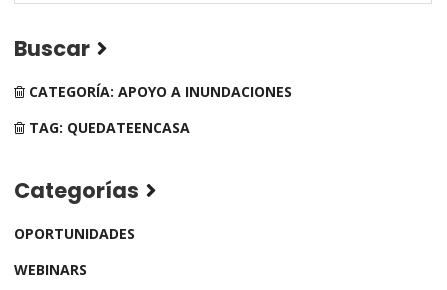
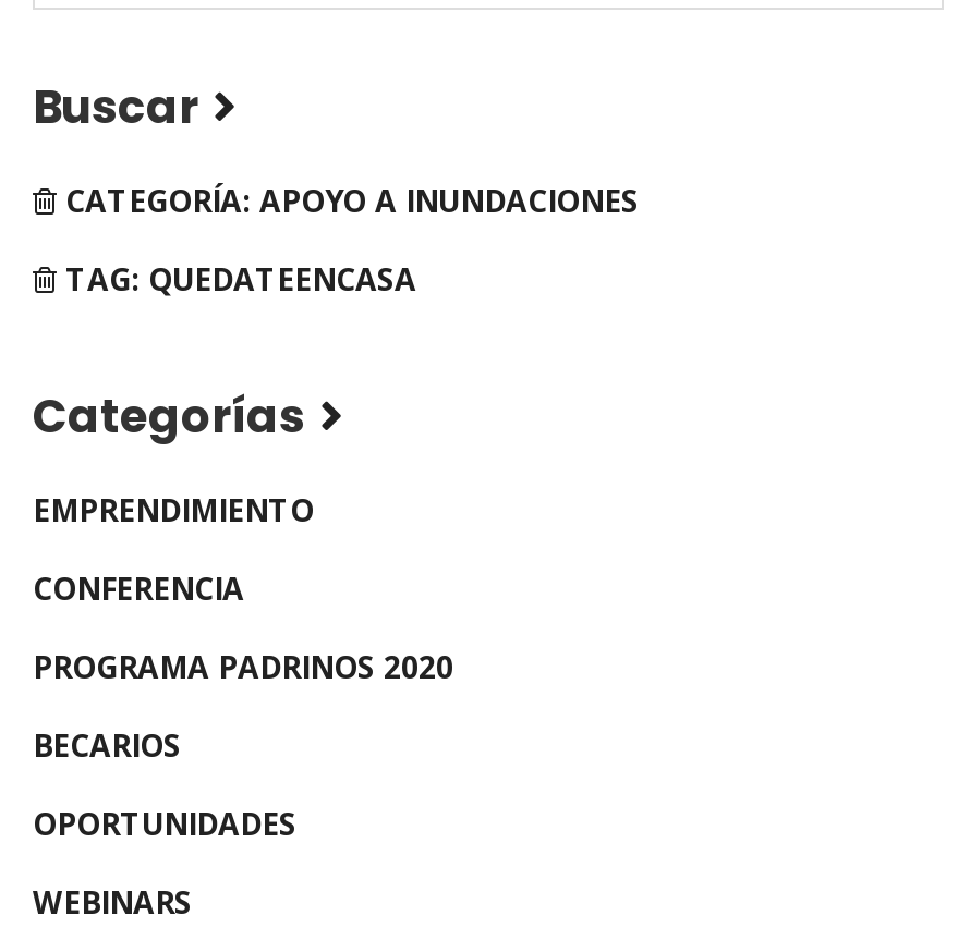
+ EMPRENDIMIENTO
+ CONFERENCIA
+ PROGRAMA PADRINOS 2020
+ BECARIOS
